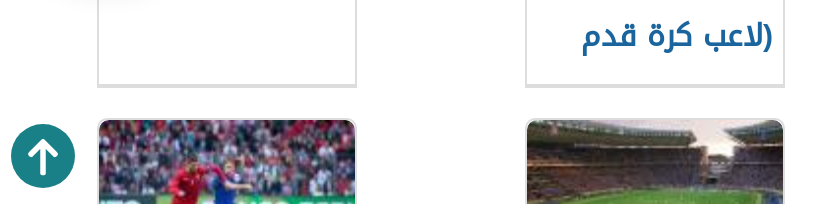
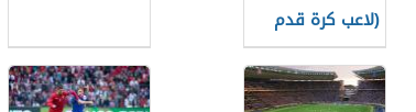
- [image]
